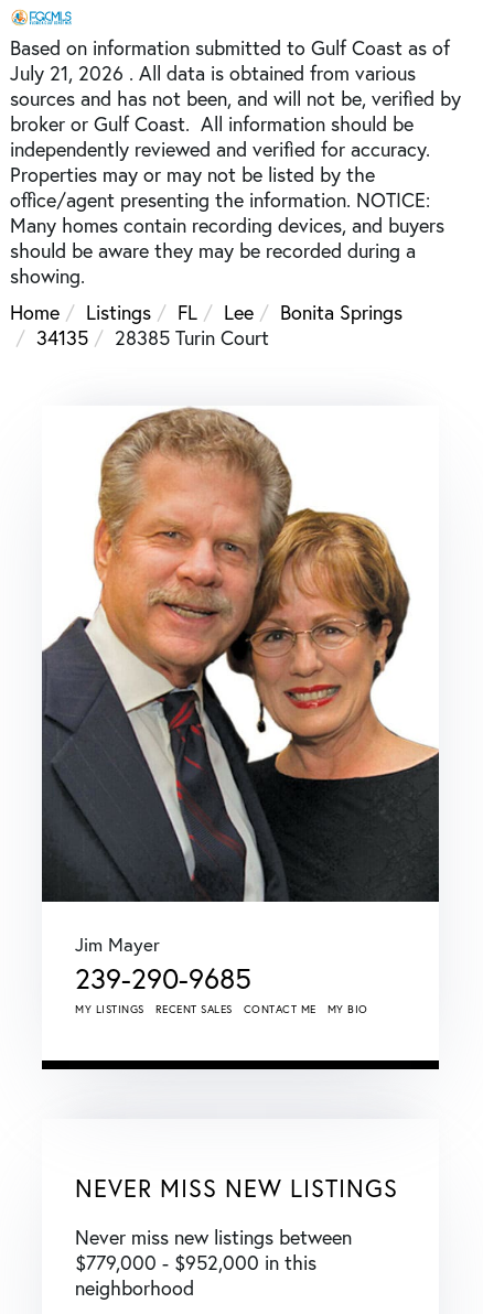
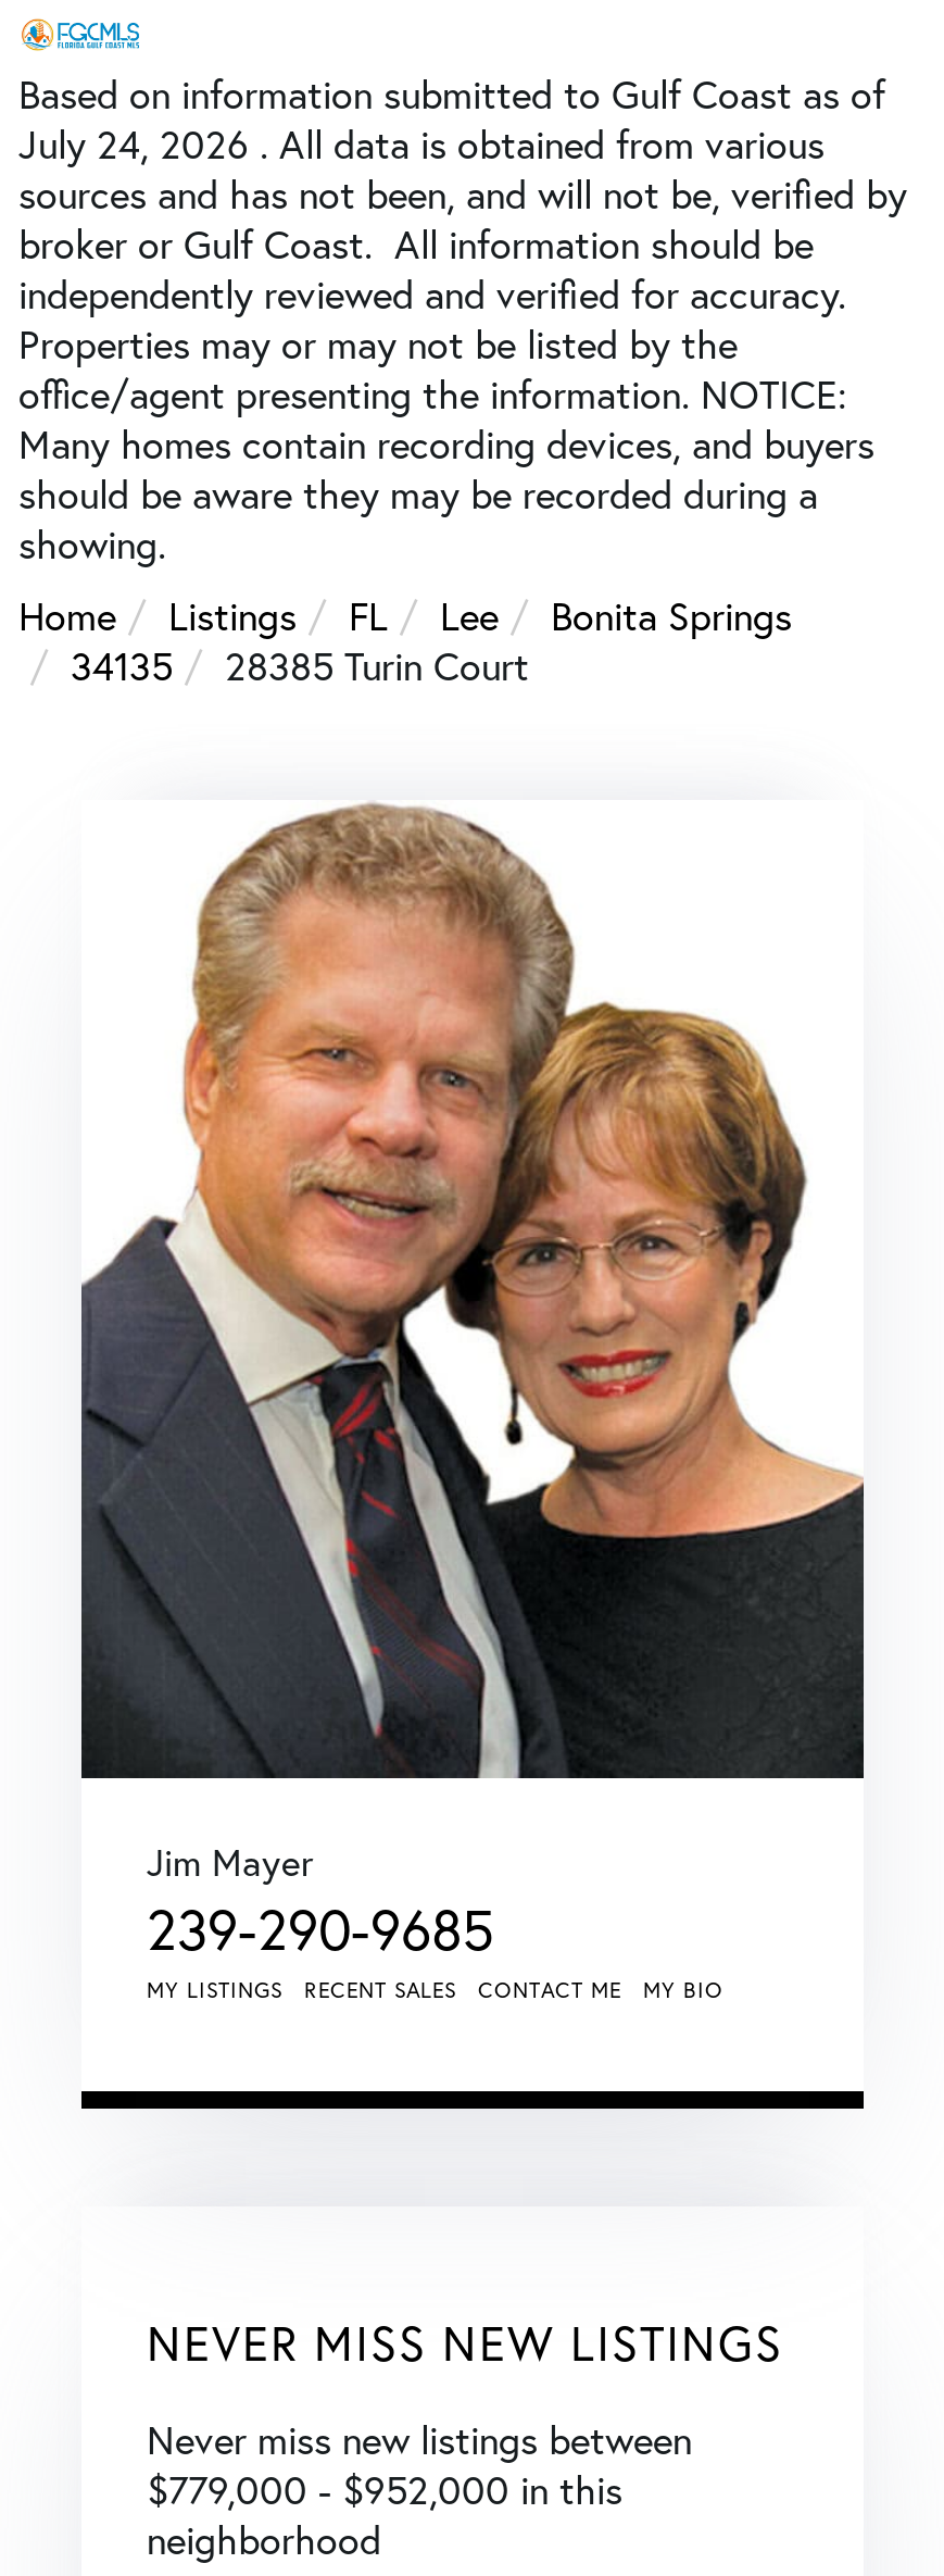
- July 21, 2026 . All data is obtained from various
+ July 24, 2026 . All data is obtained from various
